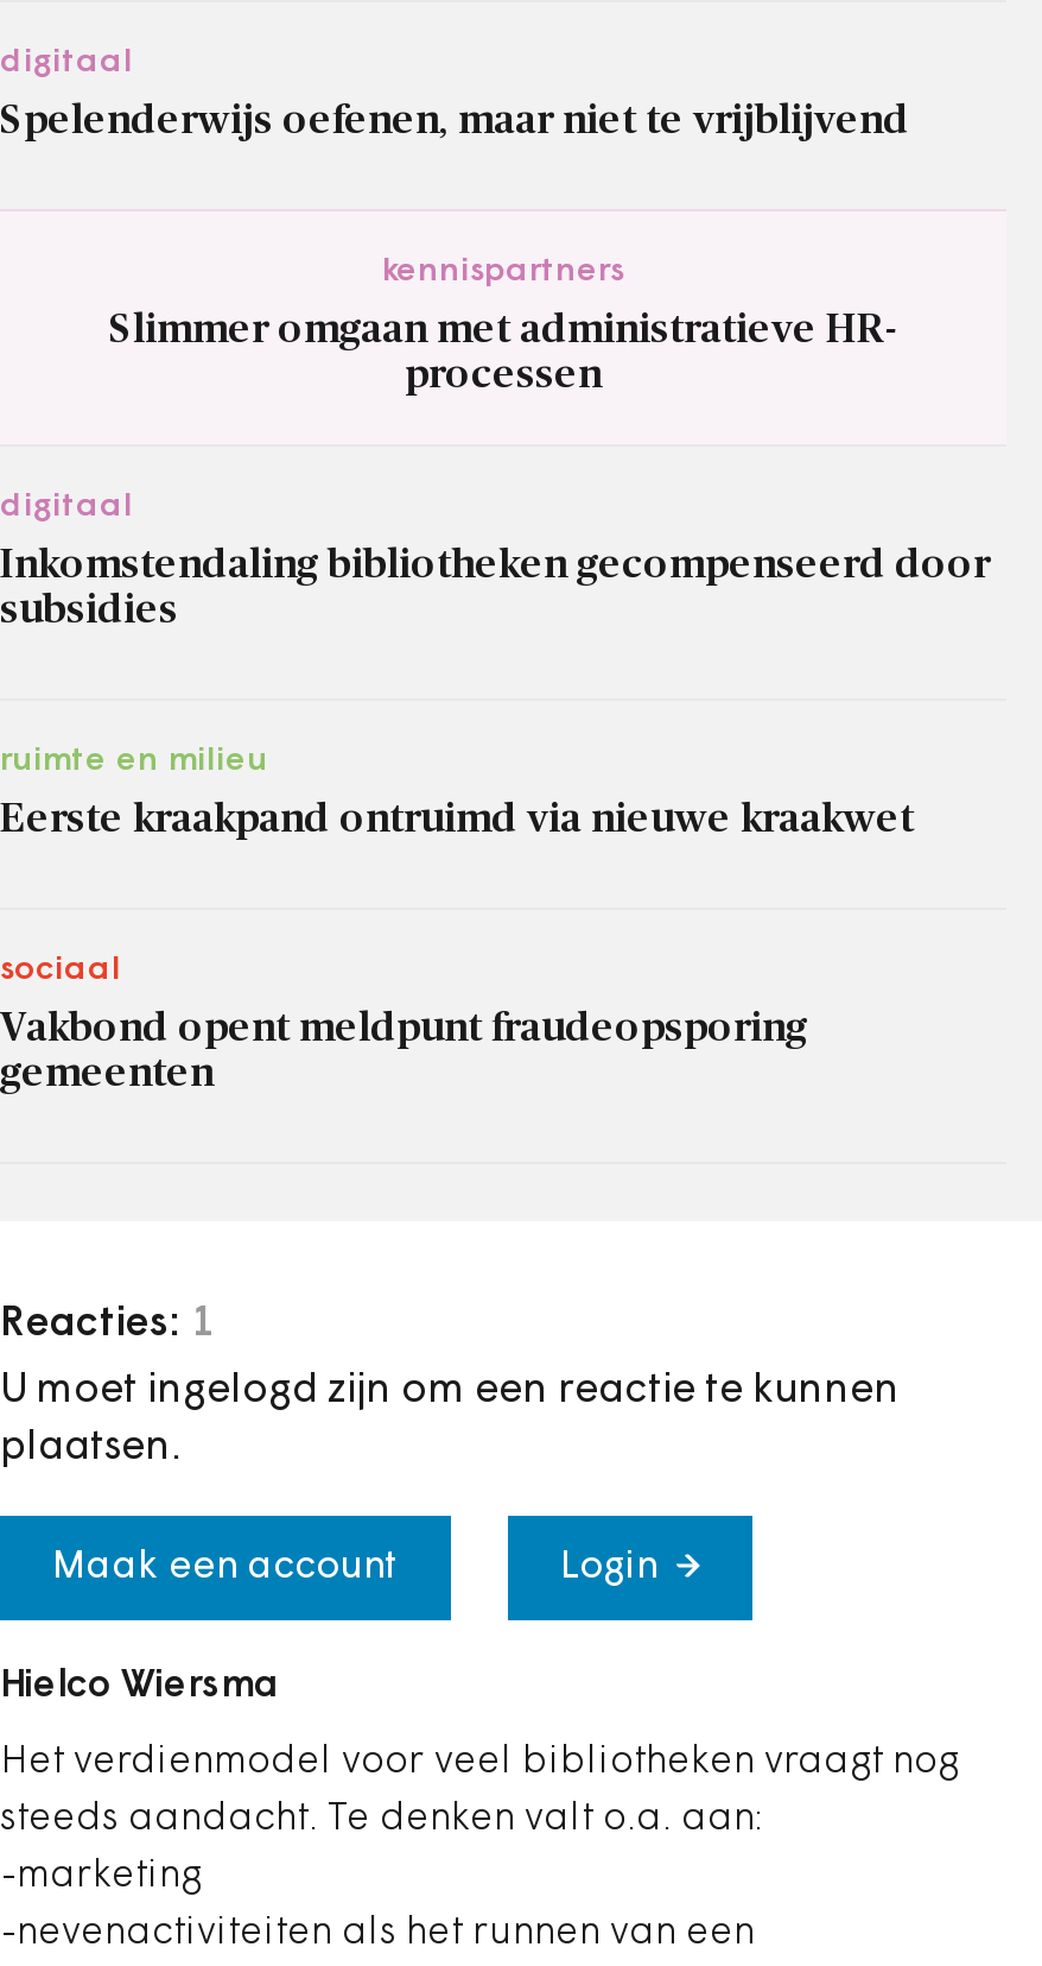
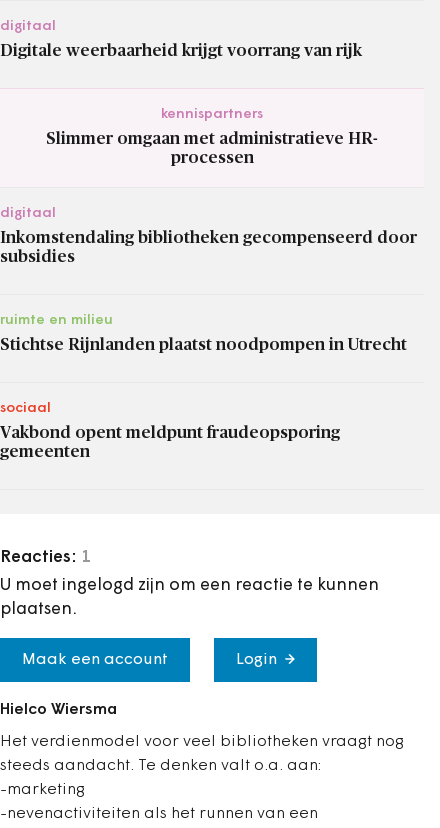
- Spelenderwijs oefenen, maar niet te vrijblijvend
+ Digitale weerbaarheid krijgt voorrang van rijk

- Eerste kraakpand ontruimd via nieuwe kraakwet
+ Stichtse Rijnlanden plaatst noodpompen in Utrecht
